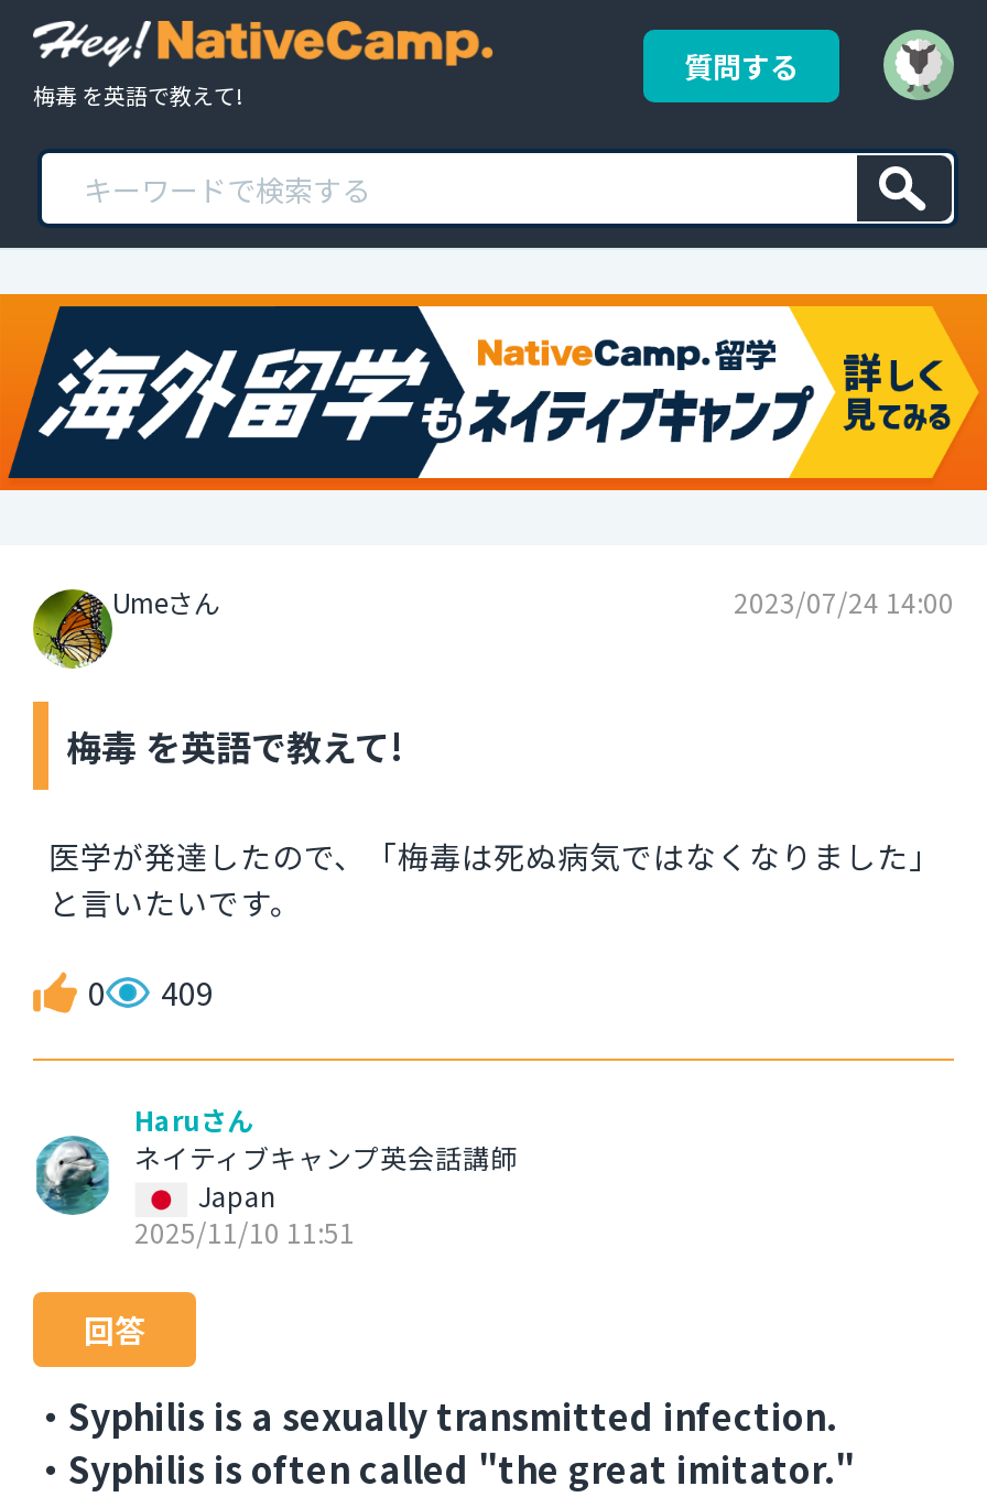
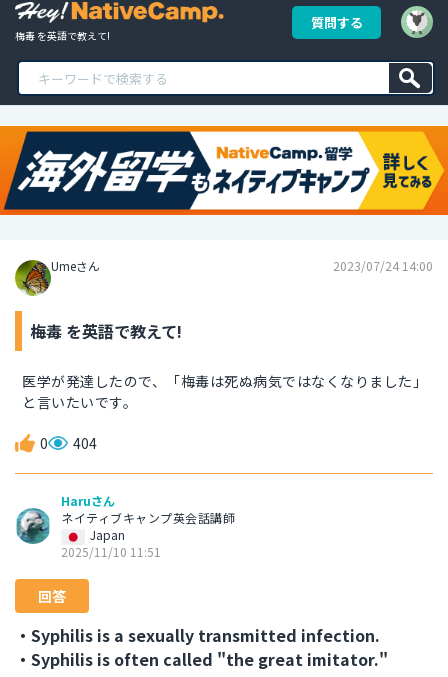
- 0 409
+ 0 404
